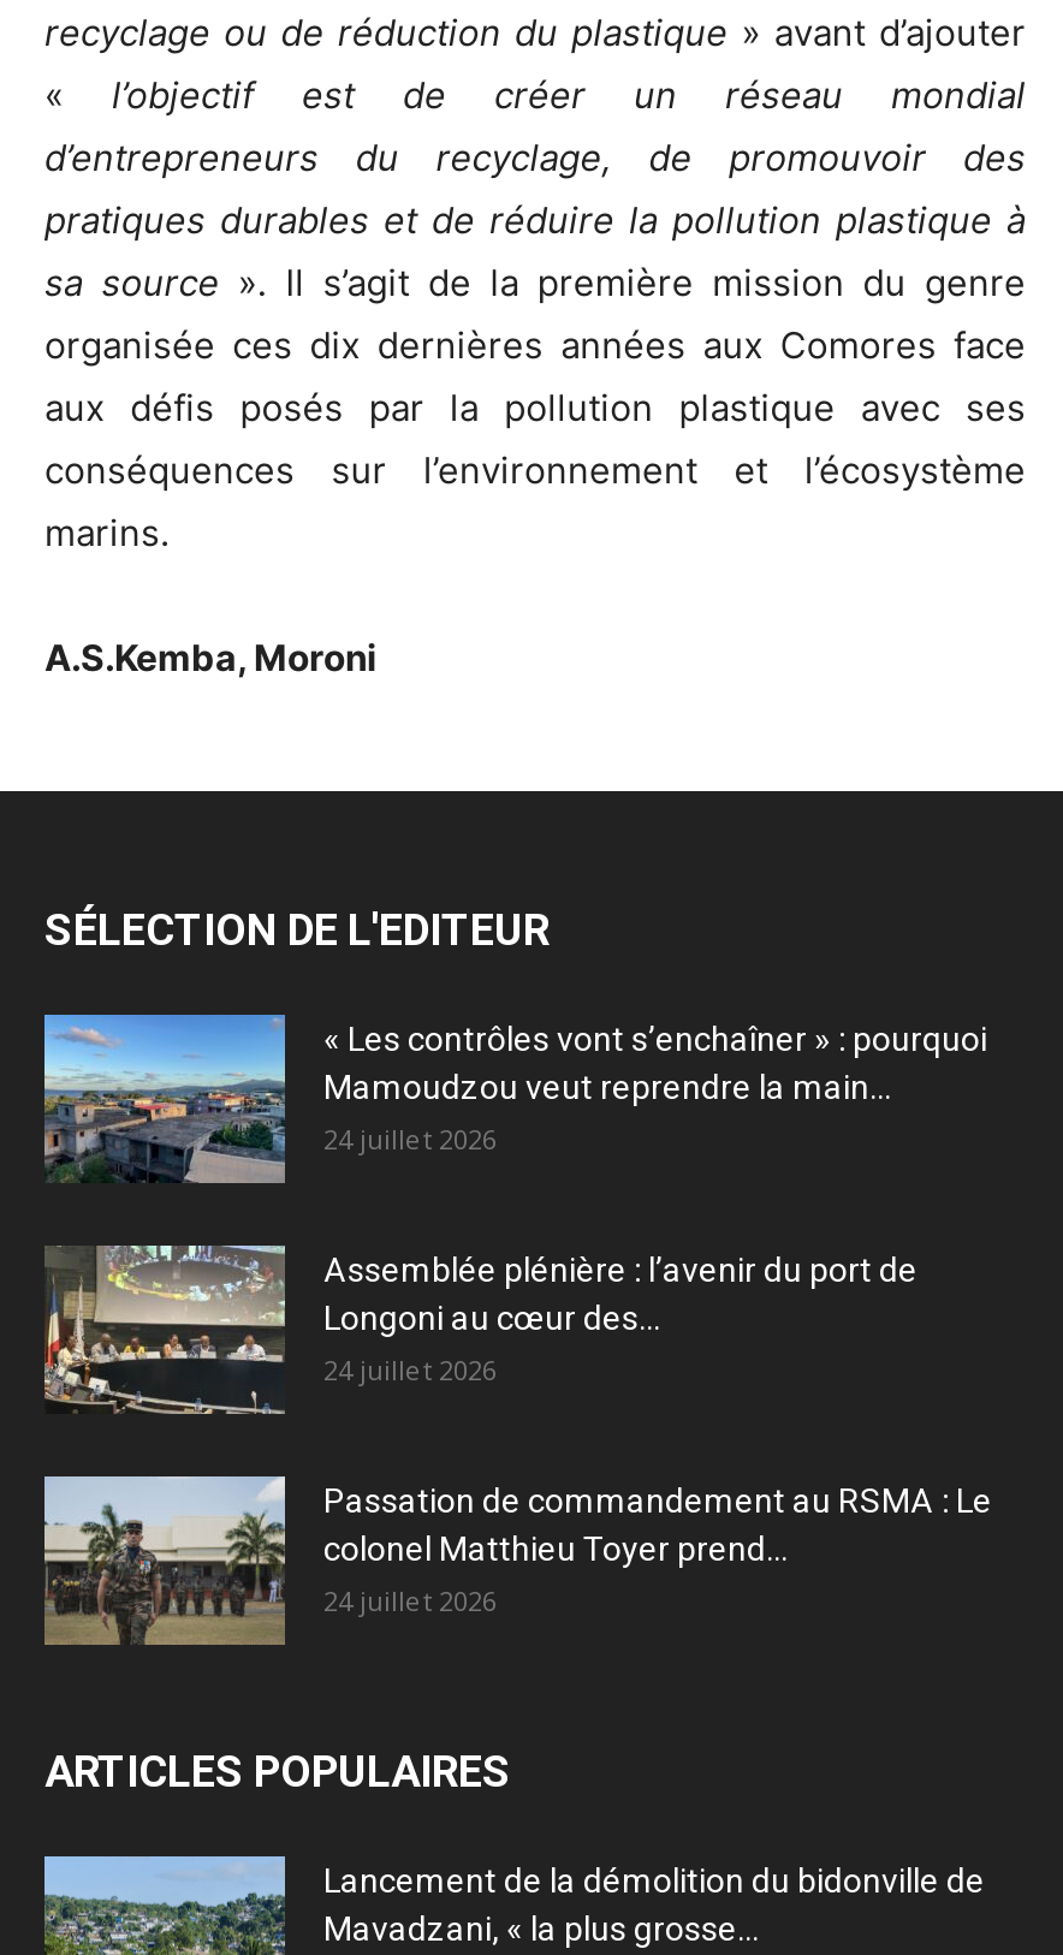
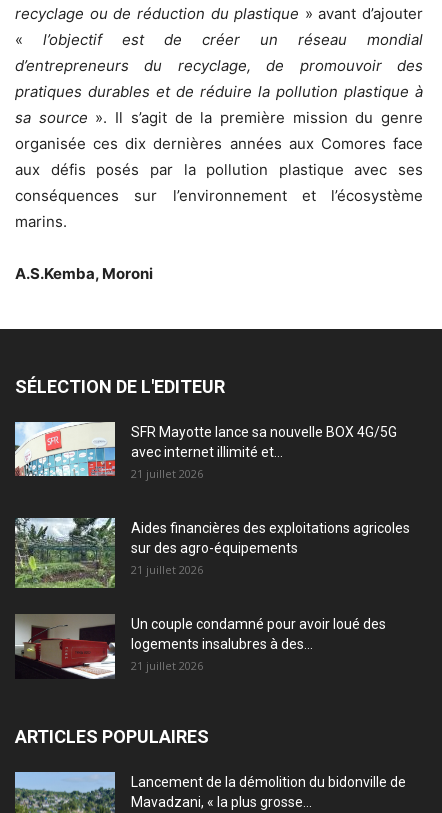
- [image]
- « Les contrôles vont s’enchaîner » : pourquoi
- Mamoudzou veut reprendre la main...
- 24 juillet 2026
+ [image]
+ SFR Mayotte lance sa nouvelle BOX 4G/5G
+ avec internet illimité et...
+ 21 juillet 2026

- [image]
- Assemblée plénière : l’avenir du port de
- Longoni au cœur des...
- 24 juillet 2026
+ [image]
+ Aides financières des exploitations agricoles
+ sur des agro-équipements
+ 21 juillet 2026

- [image]
- Passation de commandement au RSMA : Le
- colonel Matthieu Toyer prend...
- 24 juillet 2026
+ [image]
+ Un couple condamné pour avoir loué des
+ logements insalubres à des...
+ 21 juillet 2026
